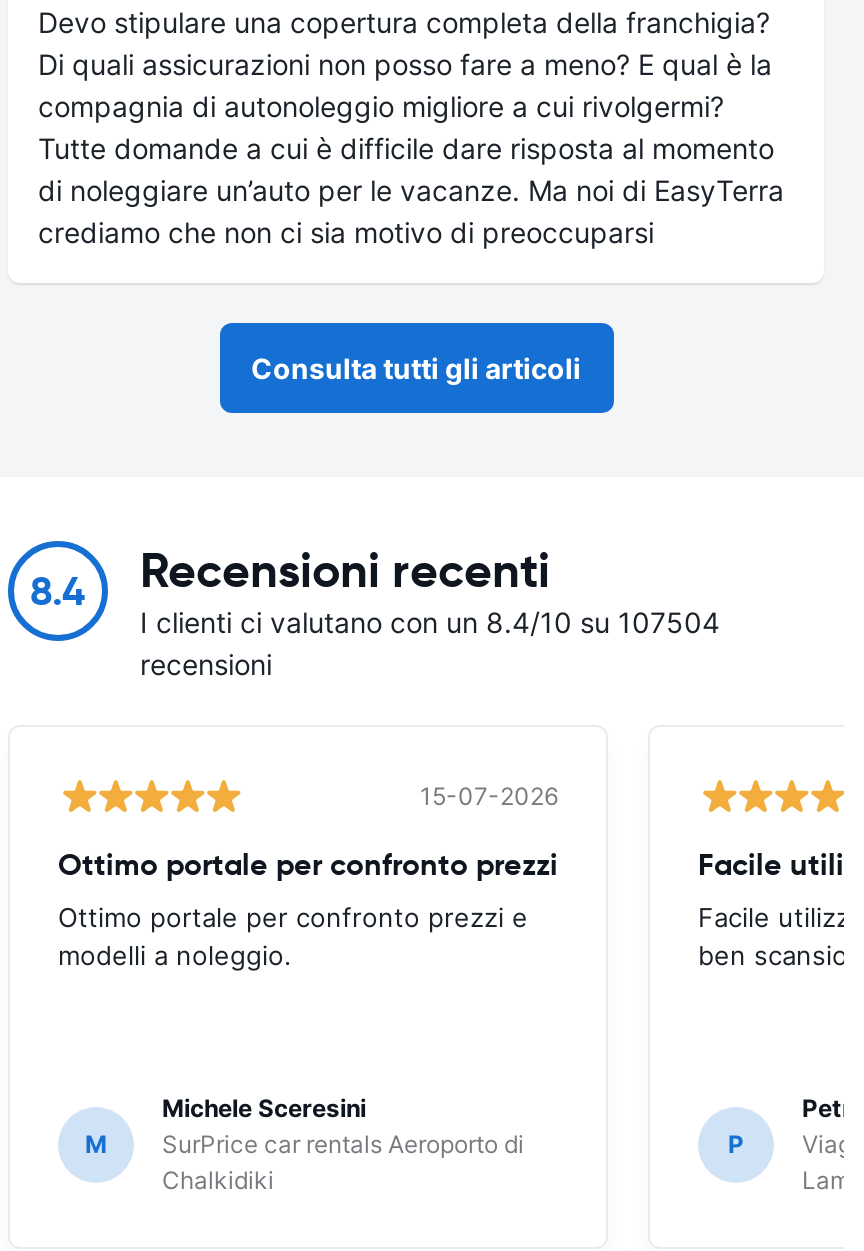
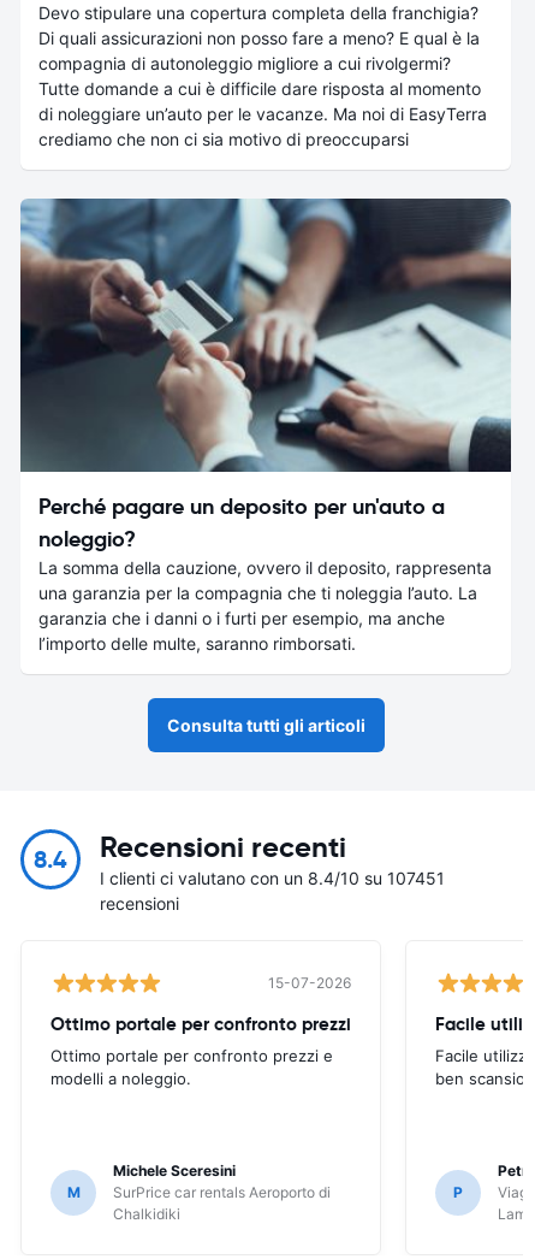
+ [image]
+ Perché pagare un deposito per un'auto a
+ noleggio?
+ La somma della cauzione, ovvero il deposito, rappresenta
+ una garanzia per la compagnia che ti noleggia l’auto. La
+ garanzia che i danni o i furti per esempio, ma anche
+ l’importo delle multe, saranno rimborsati.

- I clienti ci valutano con un 8.4/10 su 107504
+ I clienti ci valutano con un 8.4/10 su 107451
